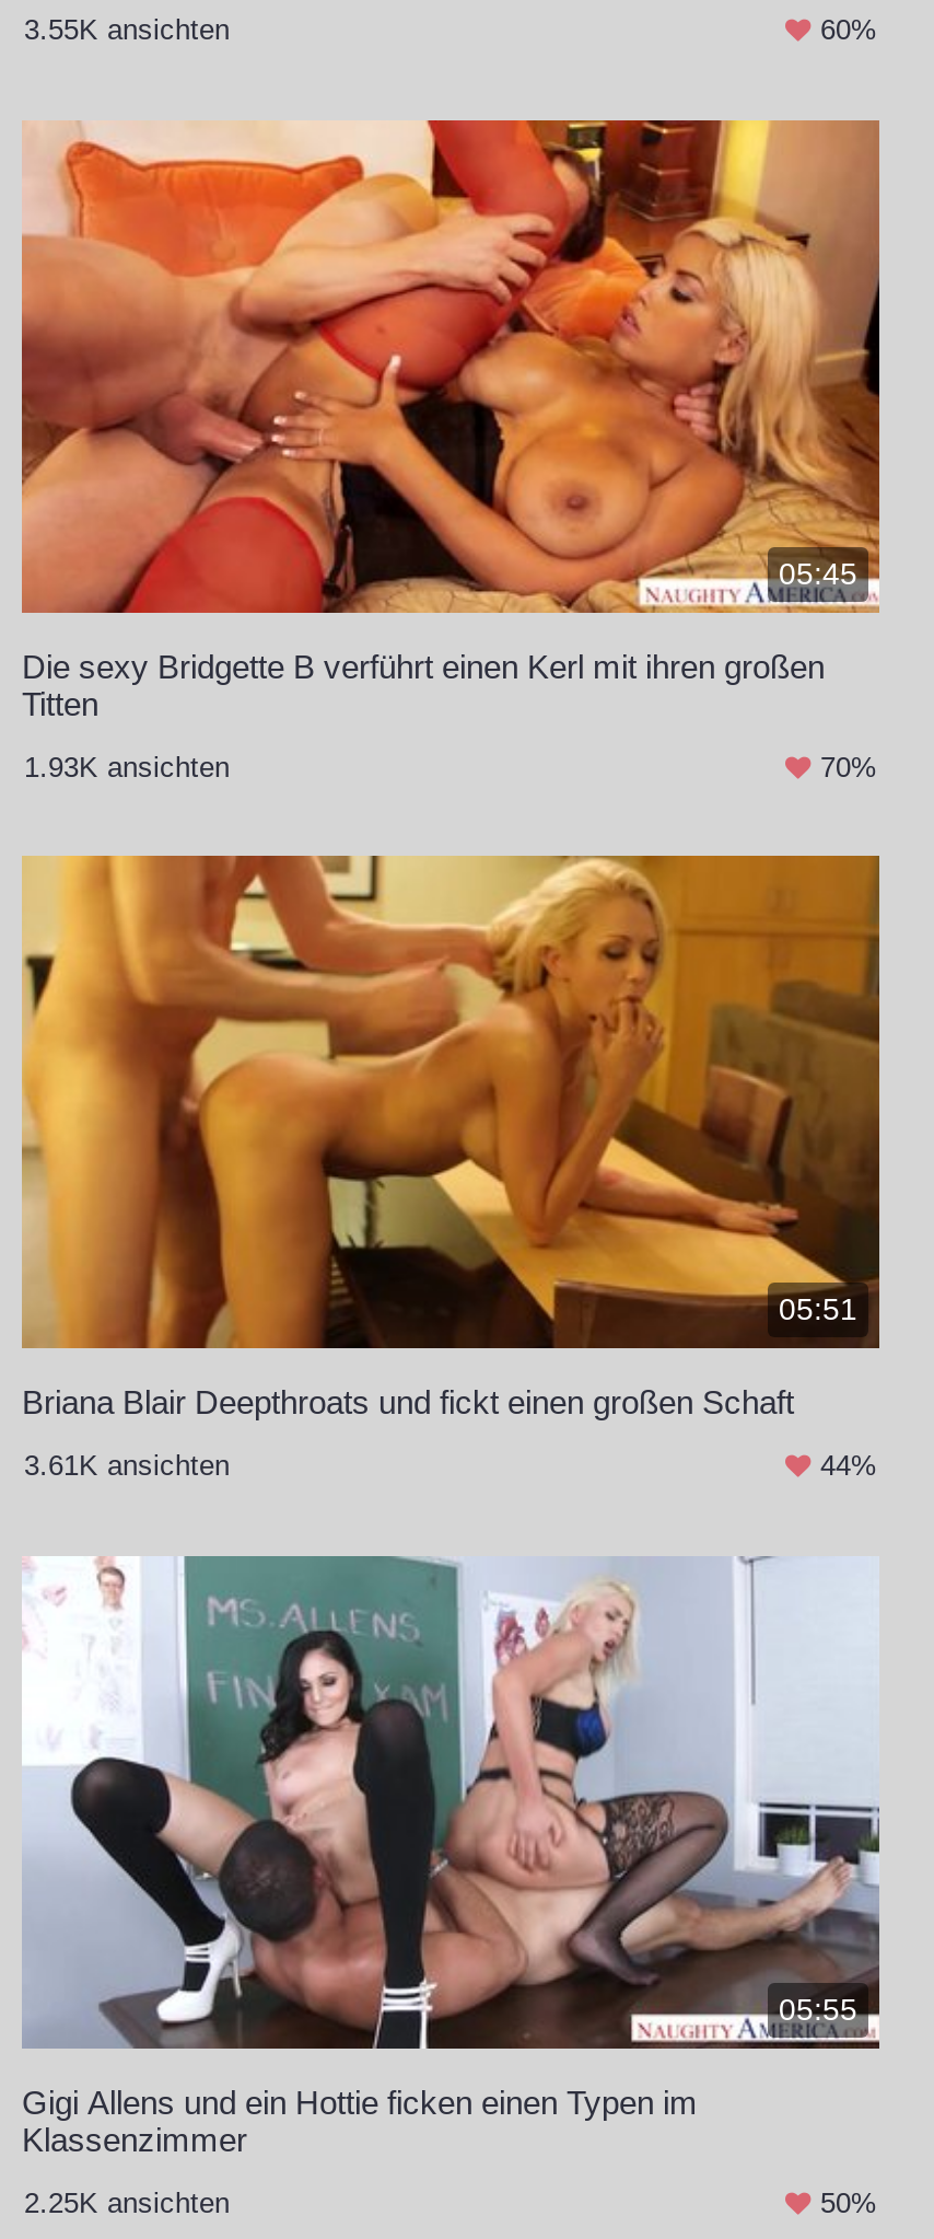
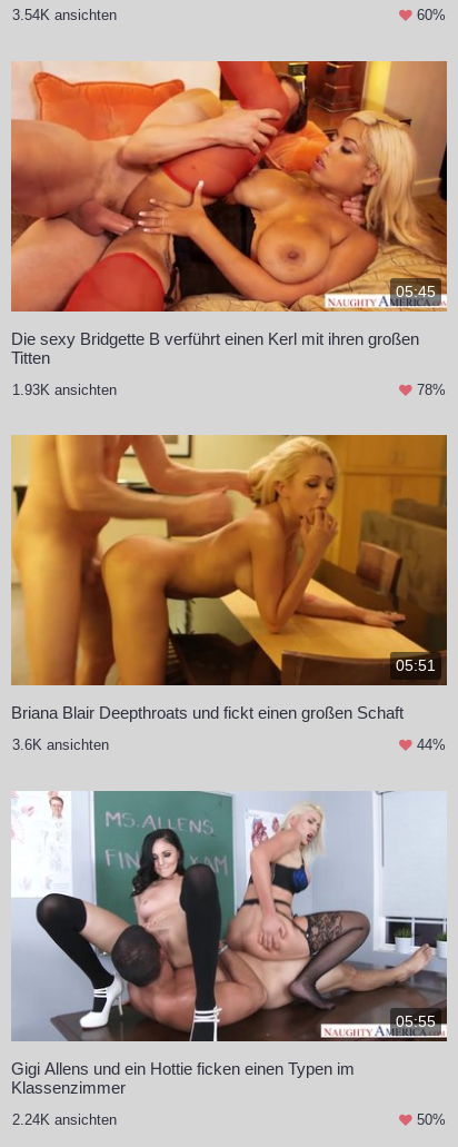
- 3.55K ansichten
+ 3.54K ansichten

- 70%
+ 78%

- 3.61K ansichten
+ 3.6K ansichten

- 2.25K ansichten
+ 2.24K ansichten
